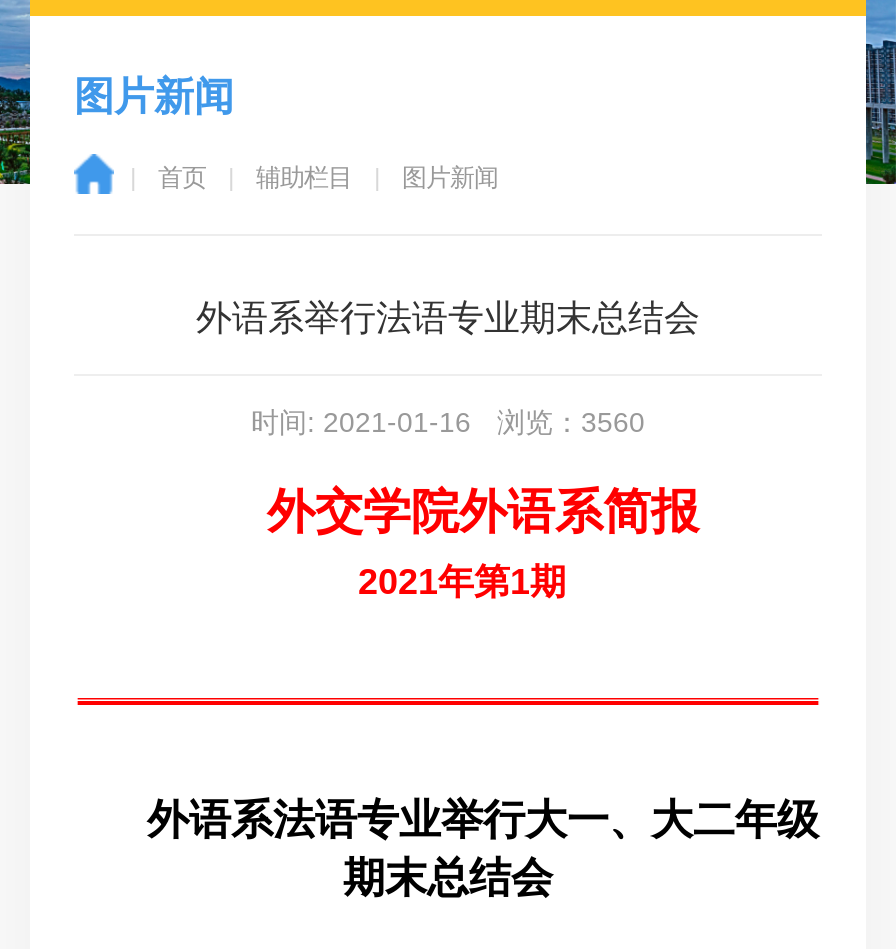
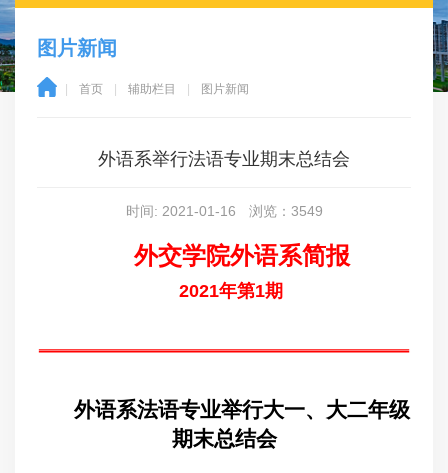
- 时间: 2021-01-16 浏览：3560
+ 时间: 2021-01-16 浏览：3549
